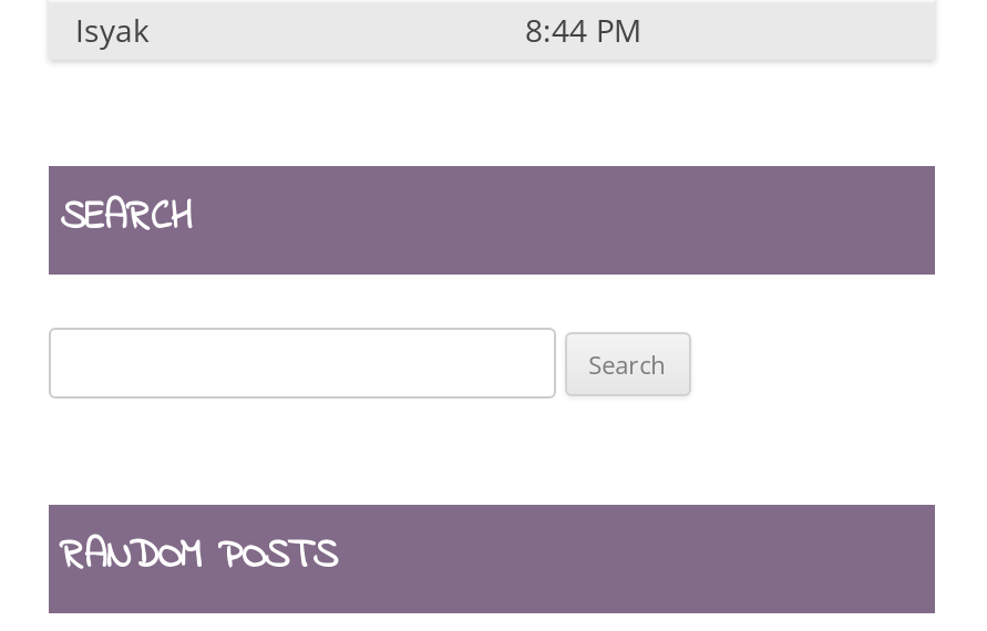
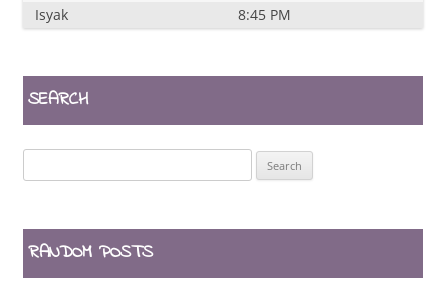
- 8:44 PM
+ 8:45 PM
